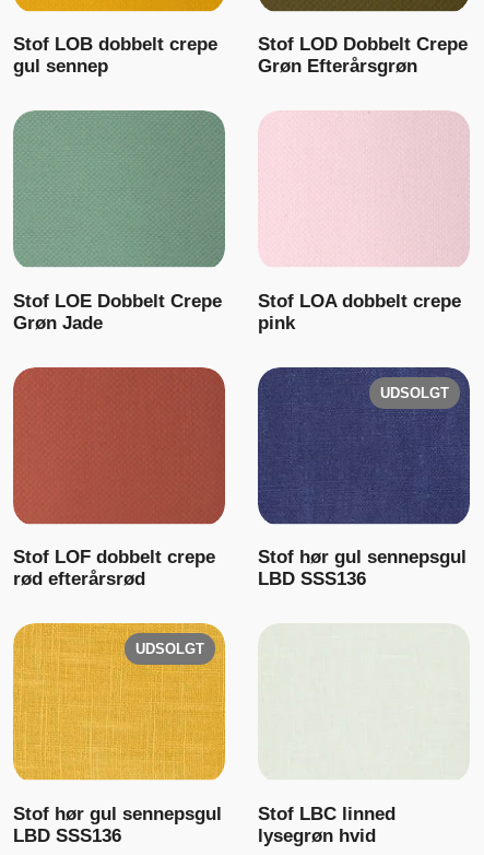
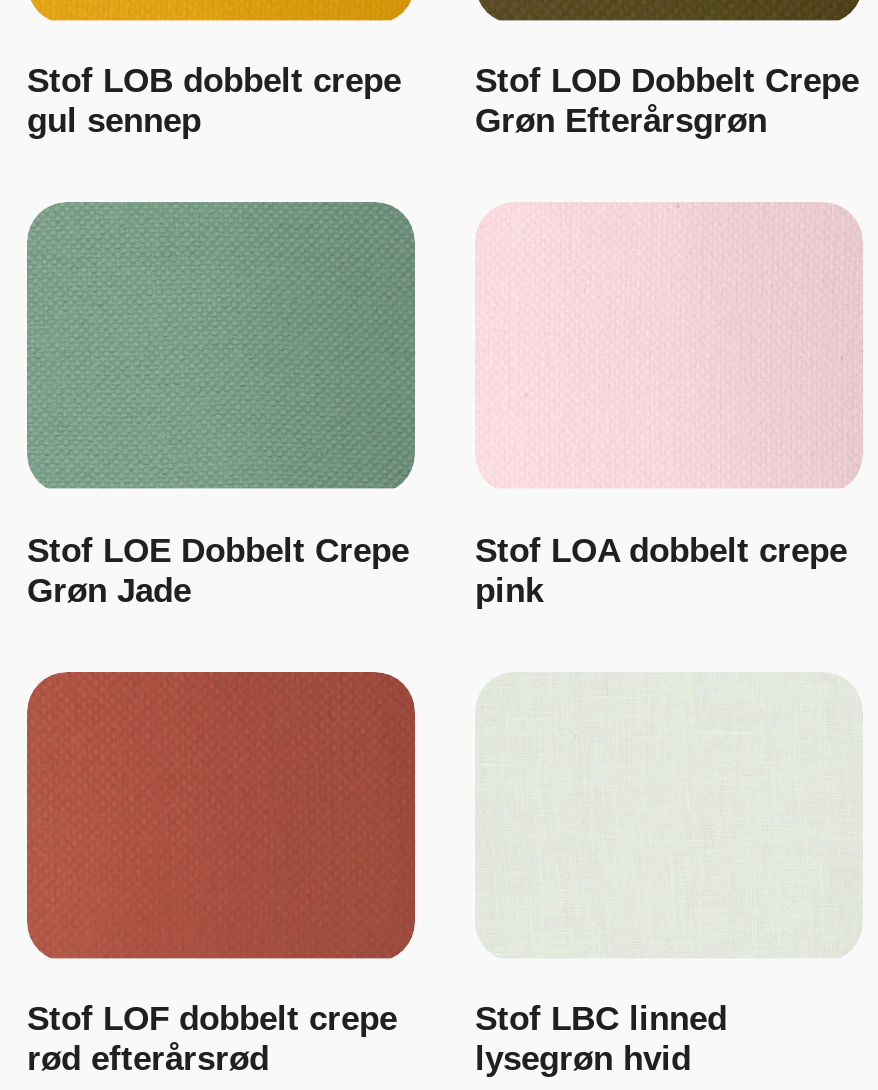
- [image]
- UDSOLGT

- Stof hør gul sennepsgul
- LBD SSS136

- [image]
- UDSOLGT

- Stof hør gul sennepsgul
- LBD SSS136
